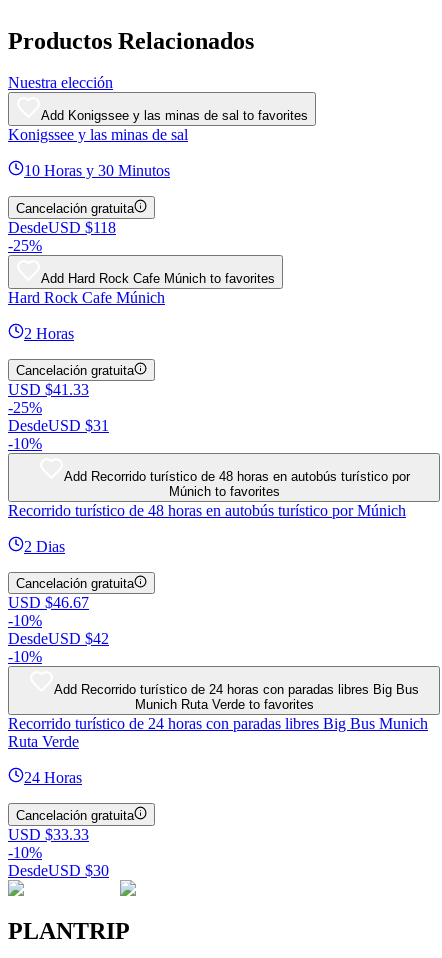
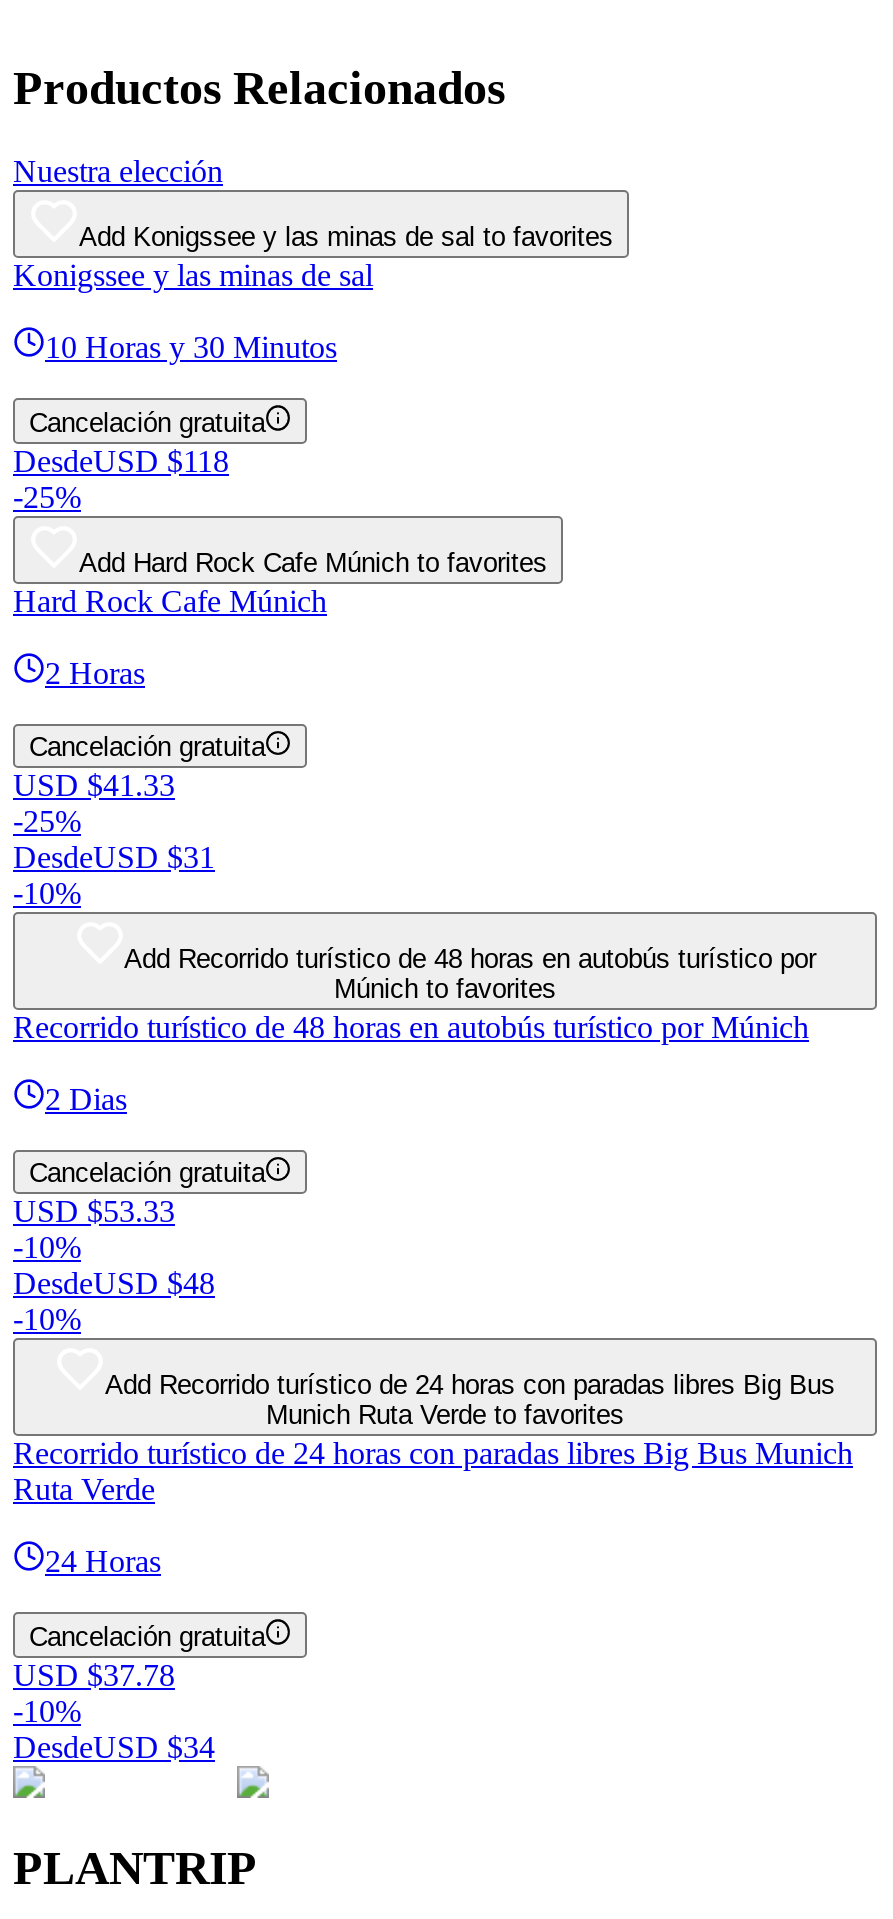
- USD $46.67
+ USD $53.33

- DesdeUSD $42
+ DesdeUSD $48

- USD $33.33
+ USD $37.78

- DesdeUSD $30
+ DesdeUSD $34
